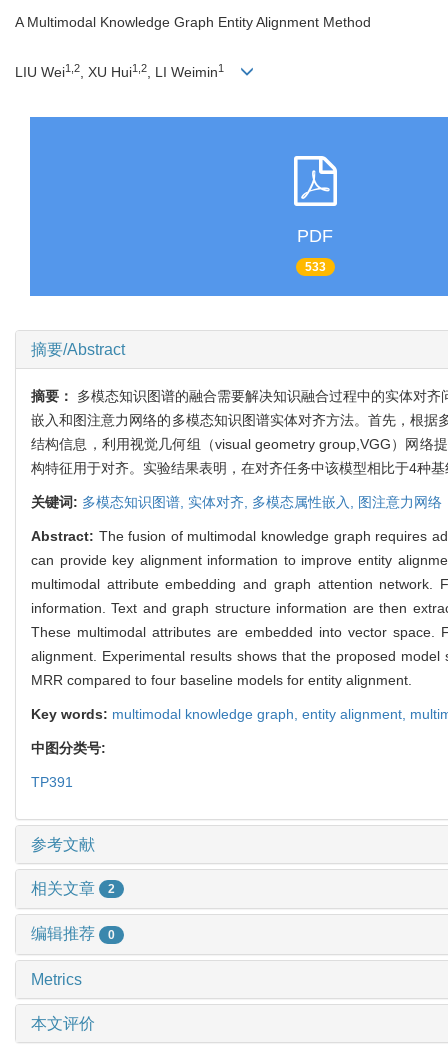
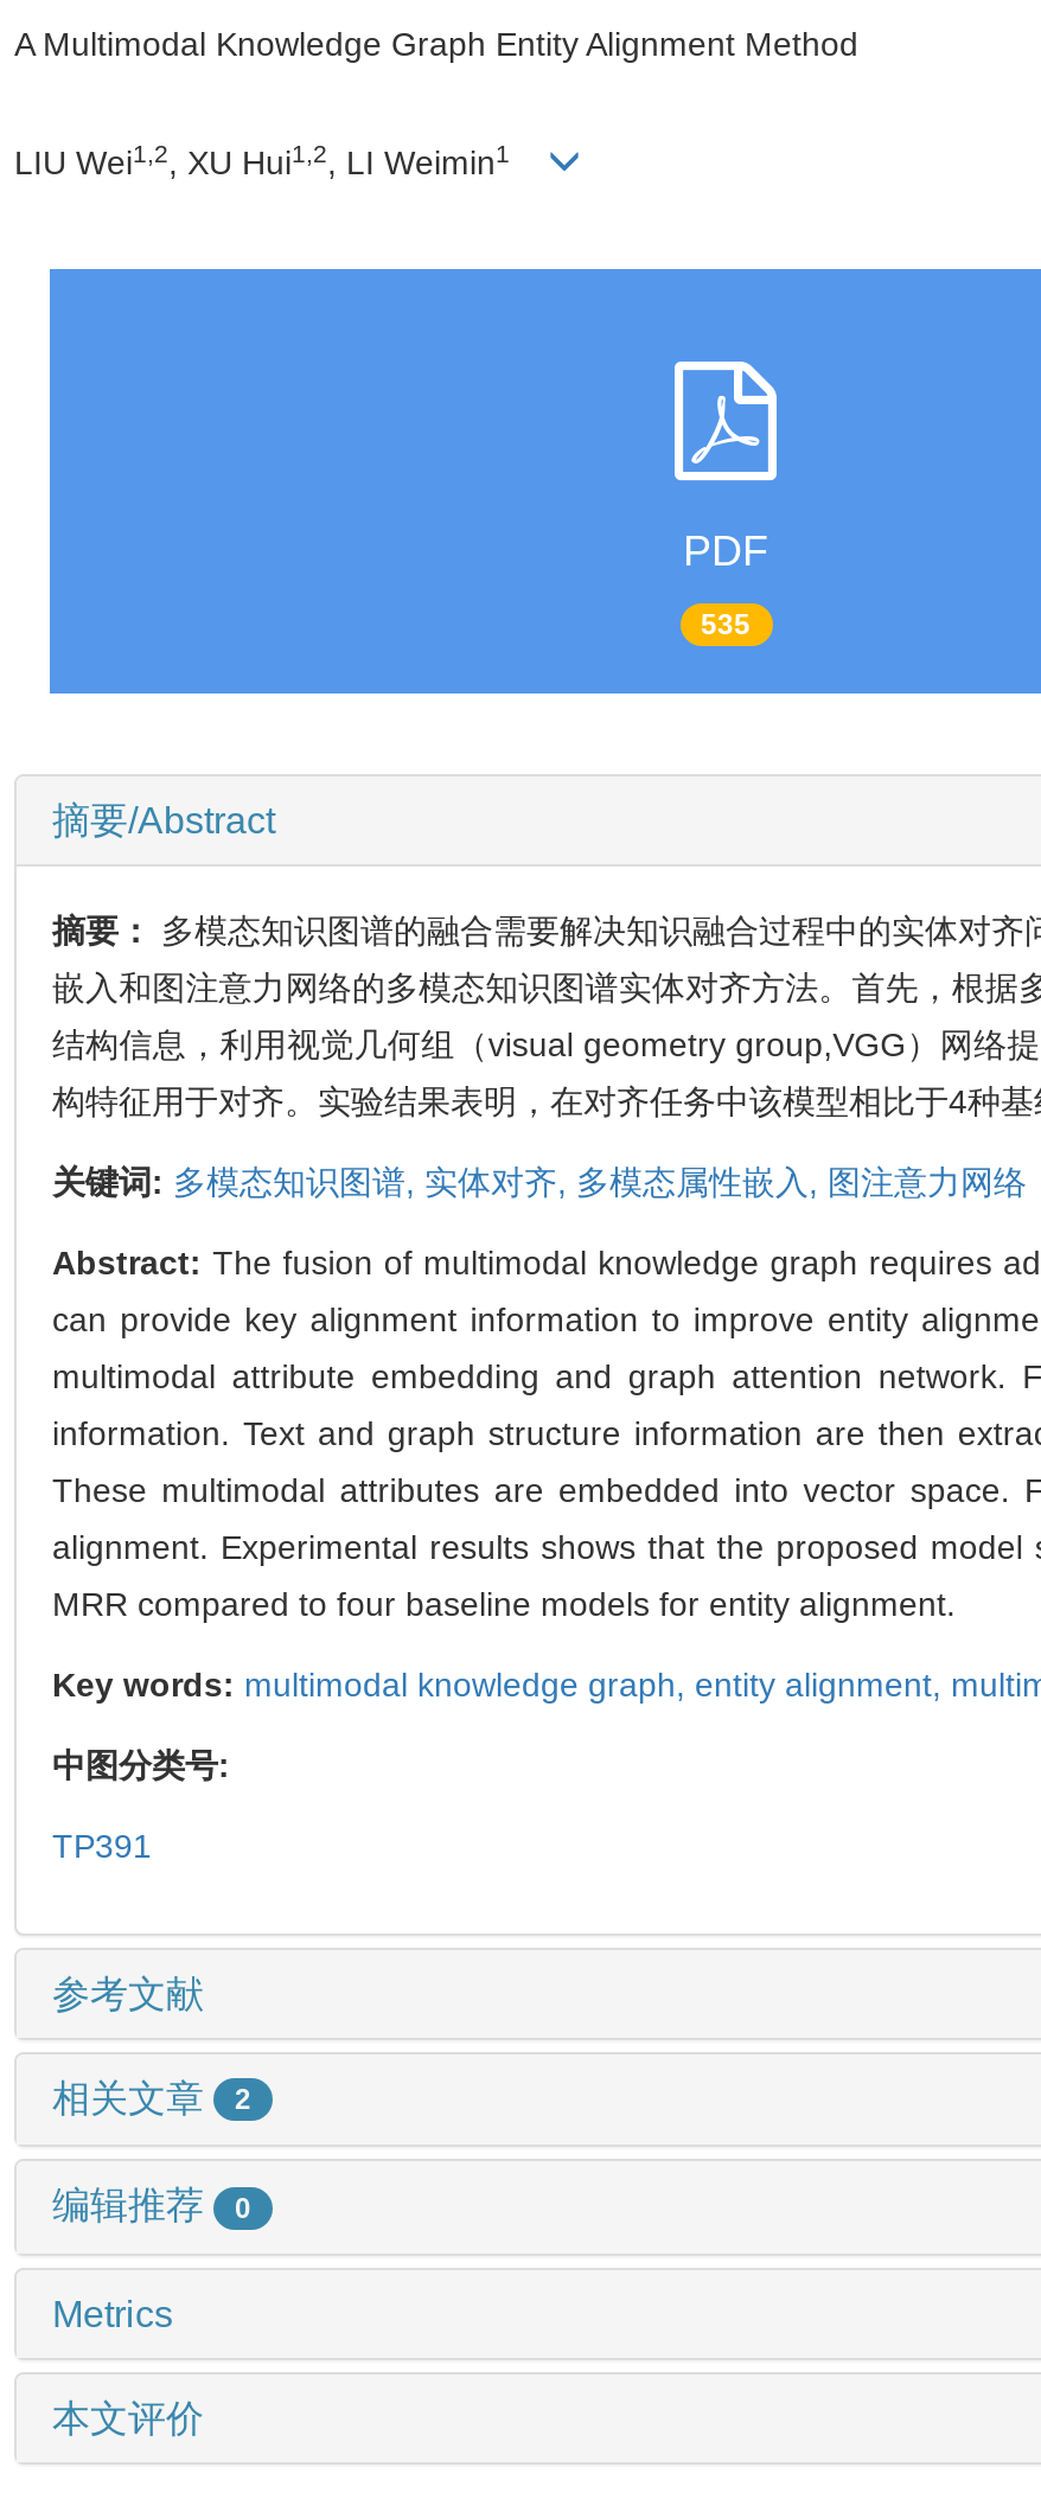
- 533
+ 535
